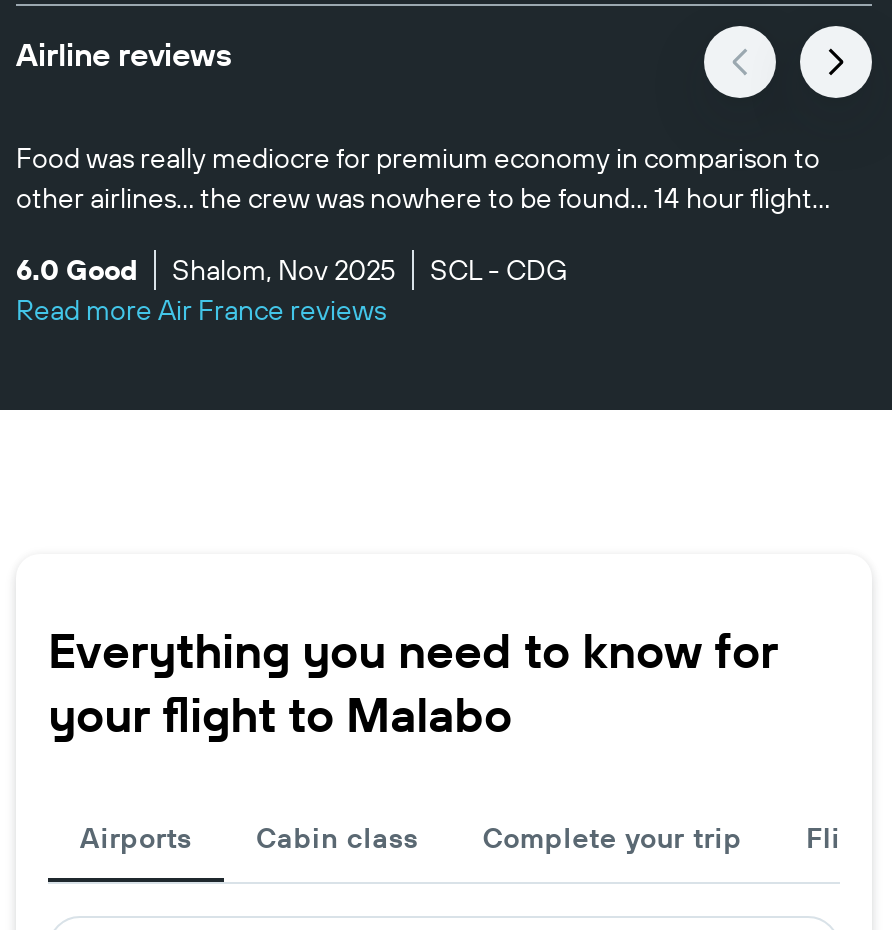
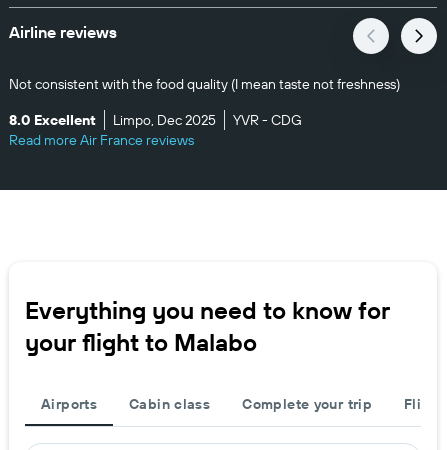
- Food was really mediocre for premium economy in comparison to
- other airlines… the crew was nowhere to be found… 14 hour flight…
+ Not consistent with the food quality (I mean taste not freshness)

- 6.0 Good
- Shalom, Nov 2025
- SCL - CDG
+ 8.0 Excellent
+ Limpo, Dec 2025
+ YVR - CDG
